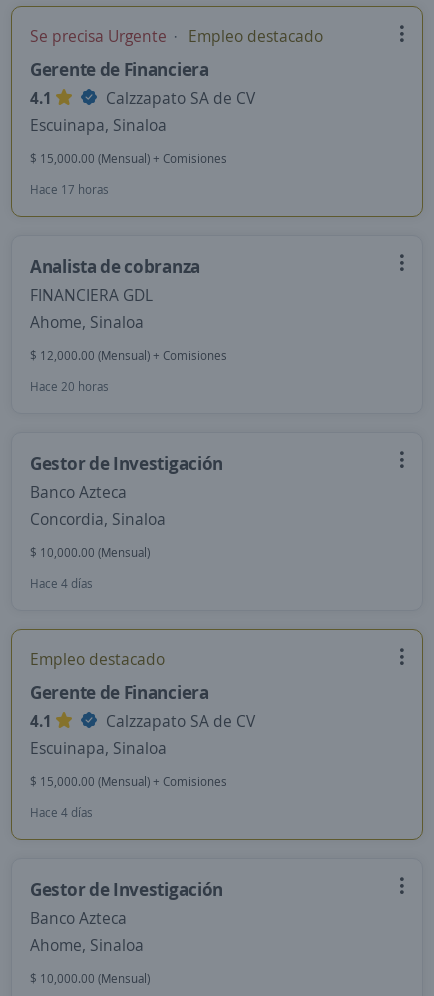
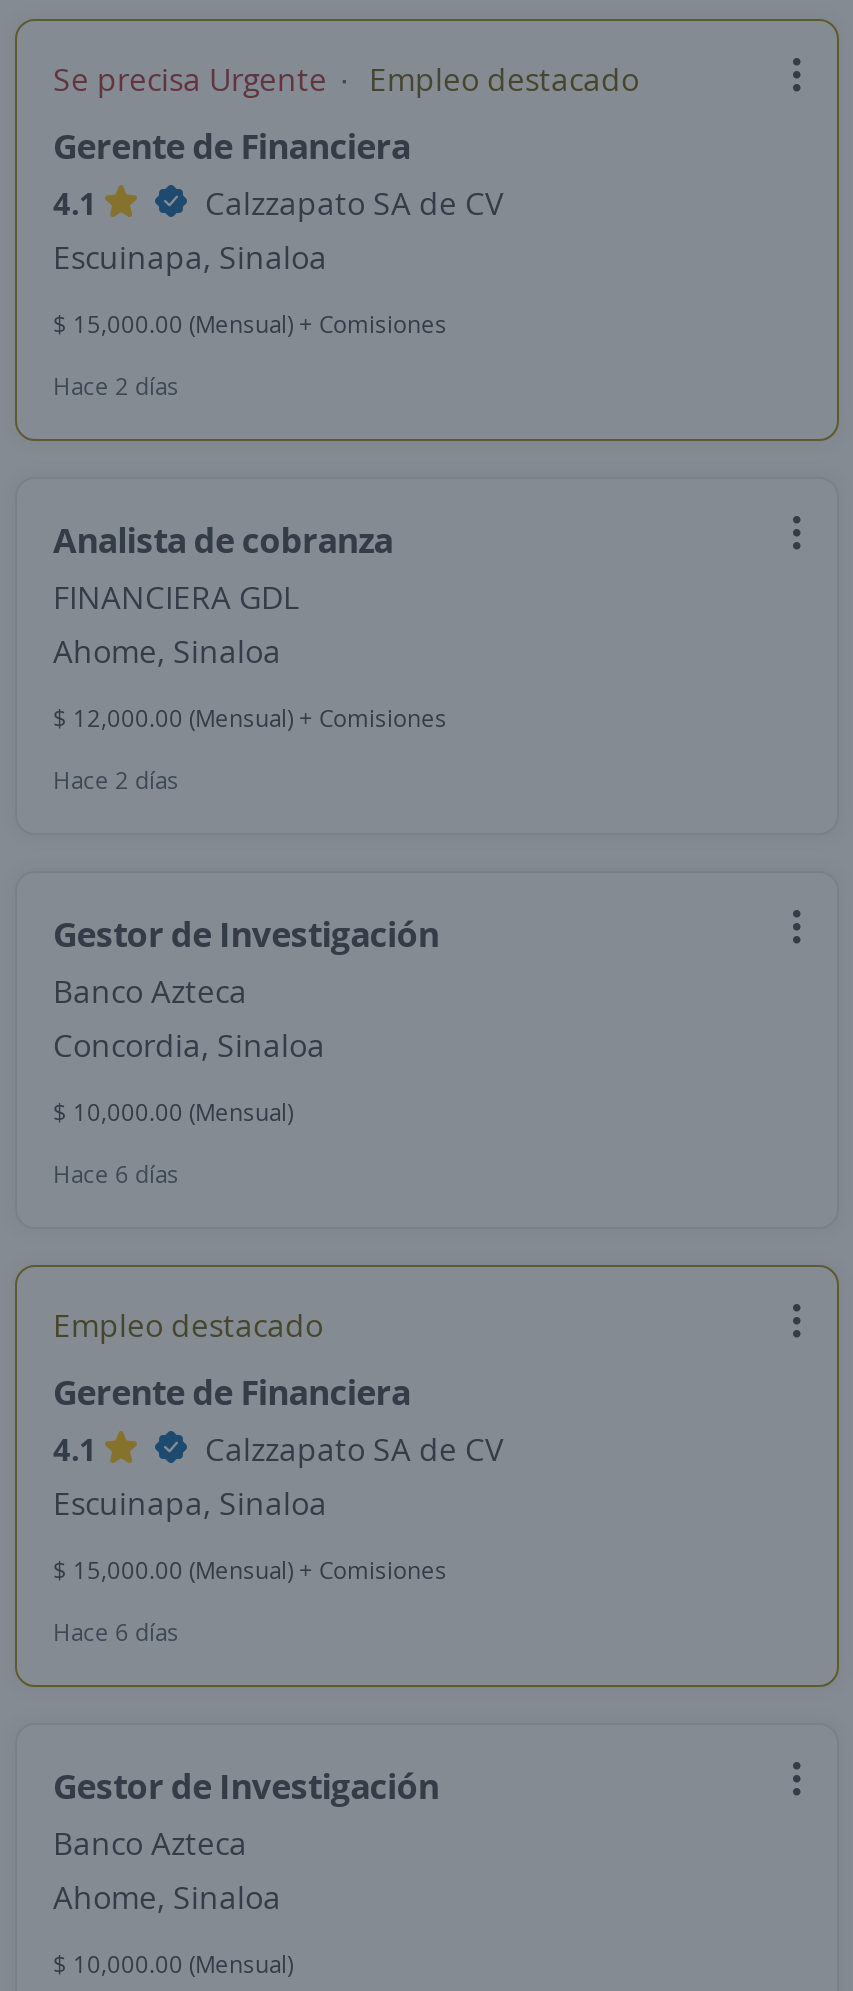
- Hace 17 horas
+ Hace 2 días

- Hace 20 horas
+ Hace 2 días

- Hace 4 días
+ Hace 6 días

- Hace 4 días
+ Hace 6 días
